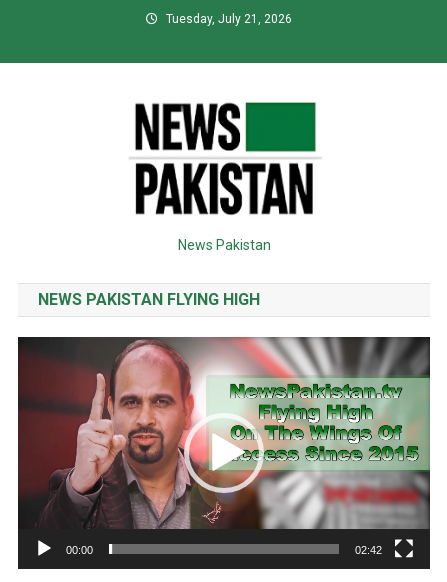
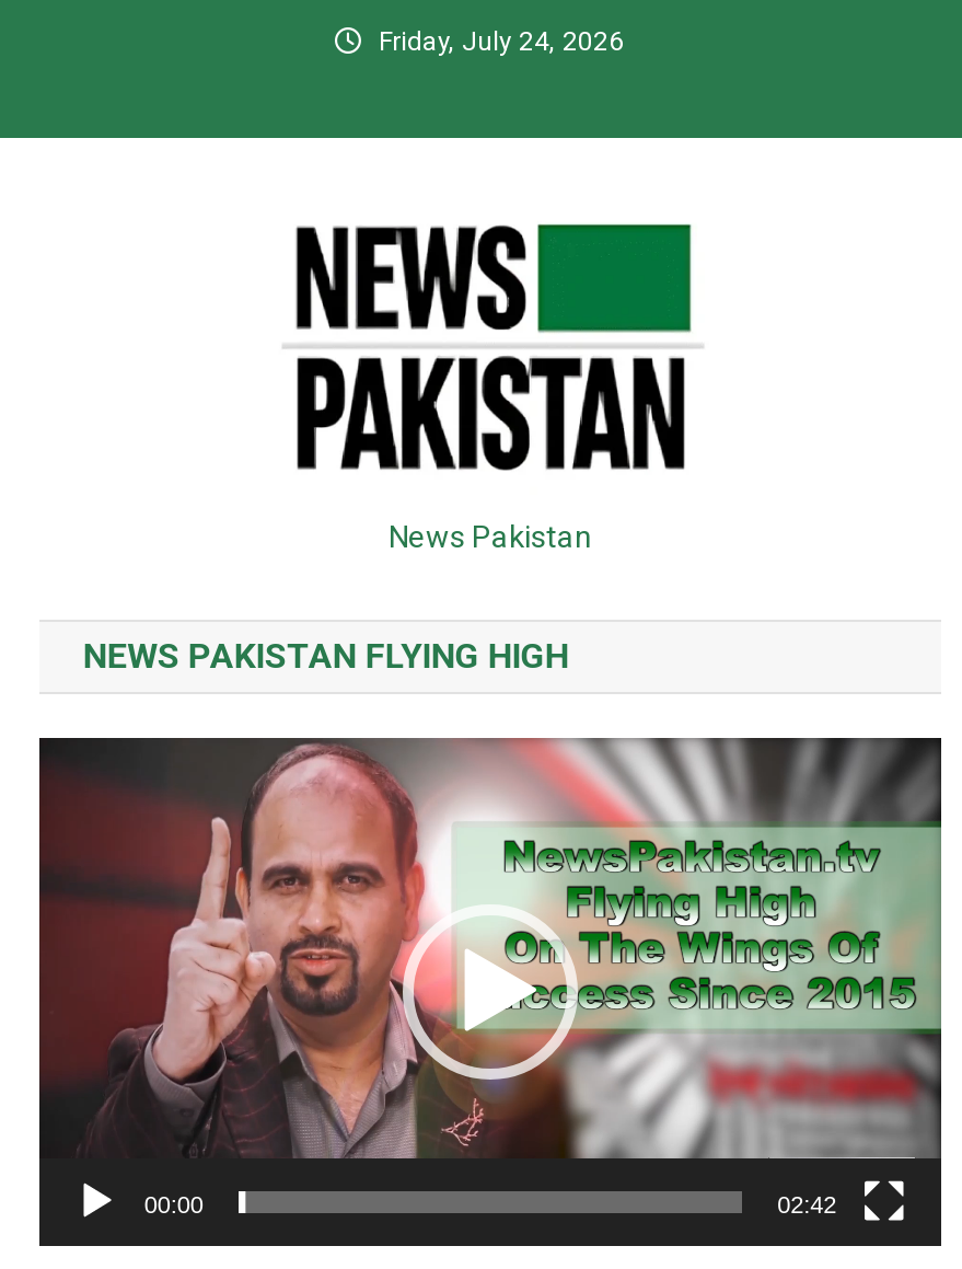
- Tuesday, July 21, 2026
+ Friday, July 24, 2026
